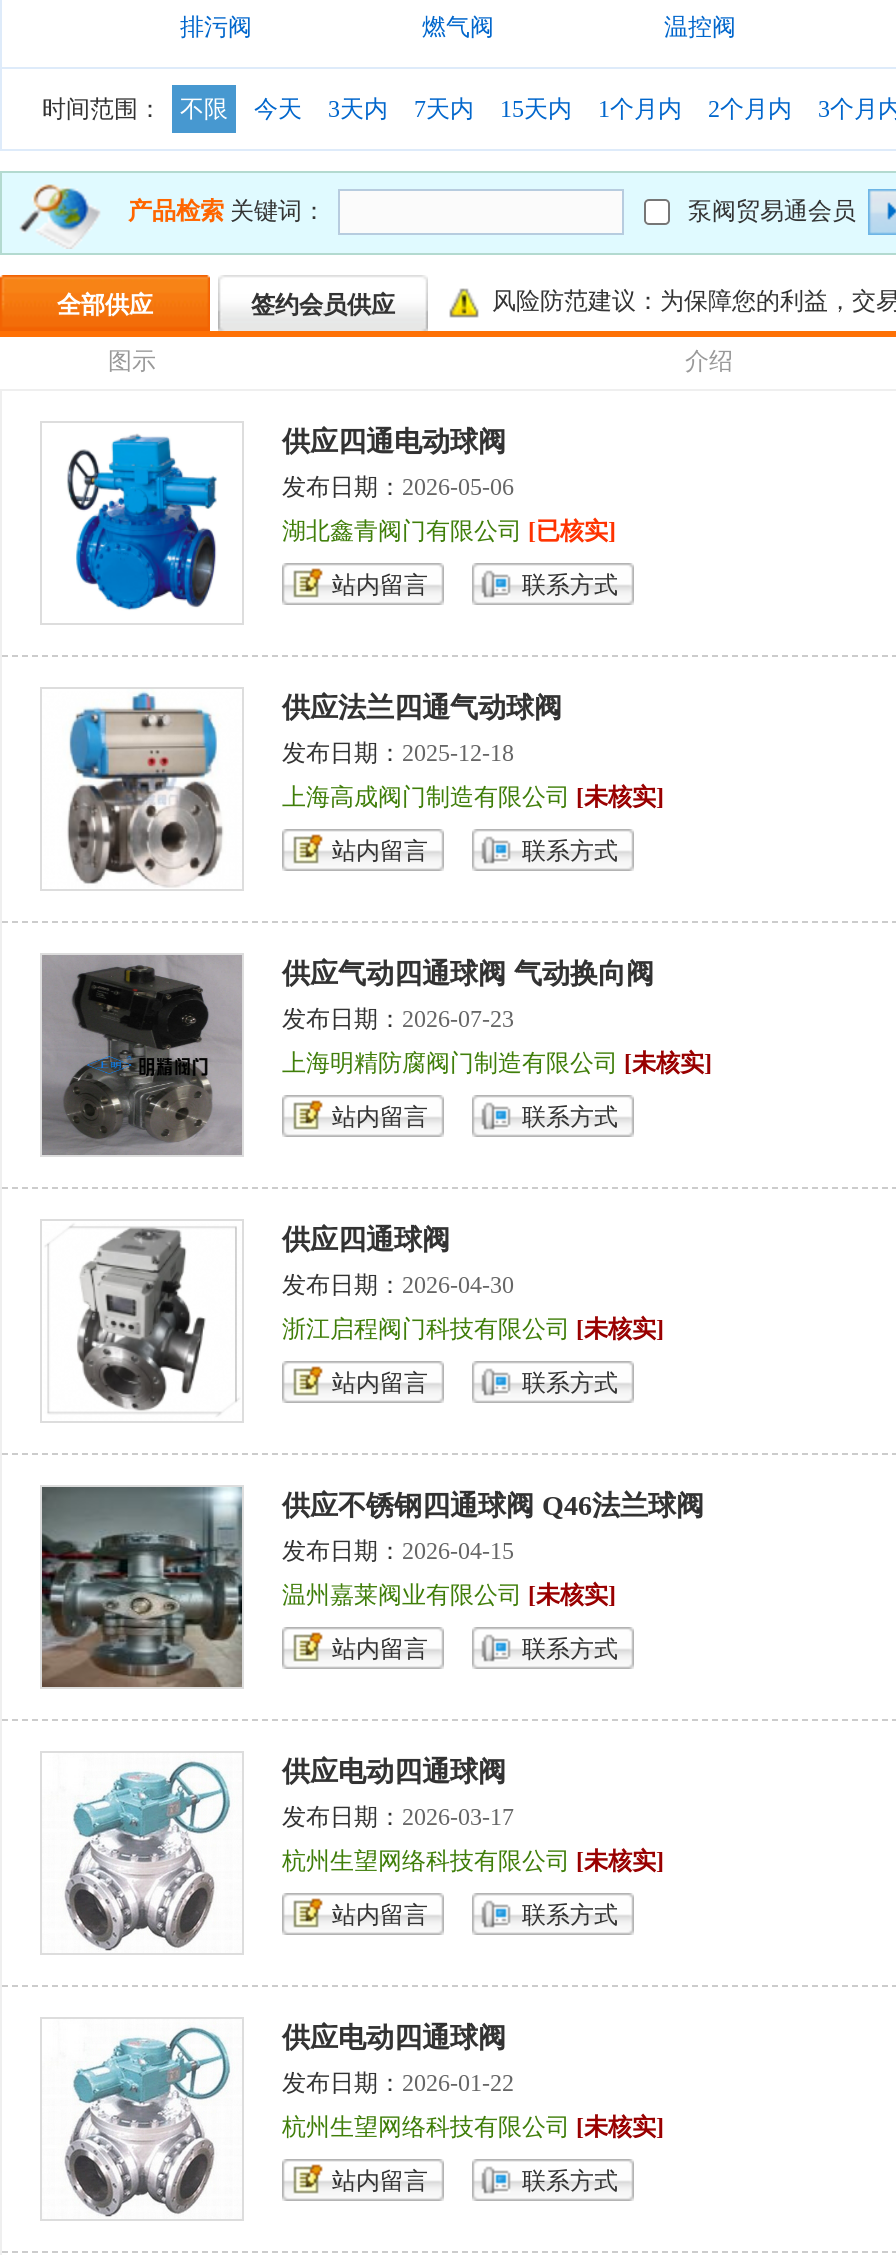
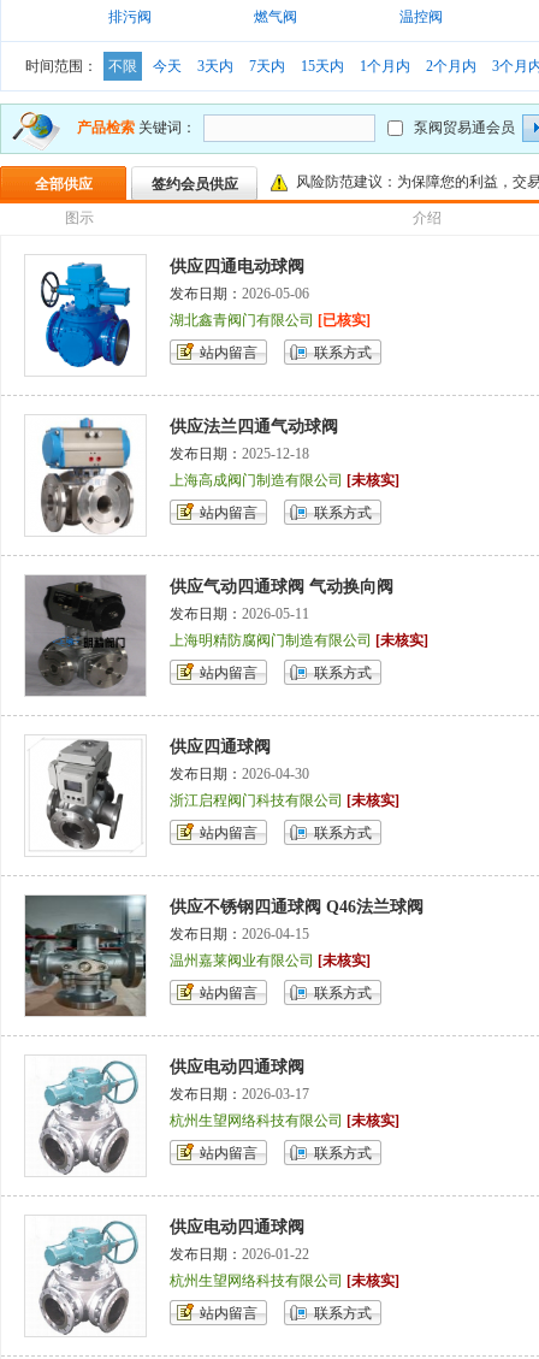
- 发布日期：2026-07-23
+ 发布日期：2026-05-11
